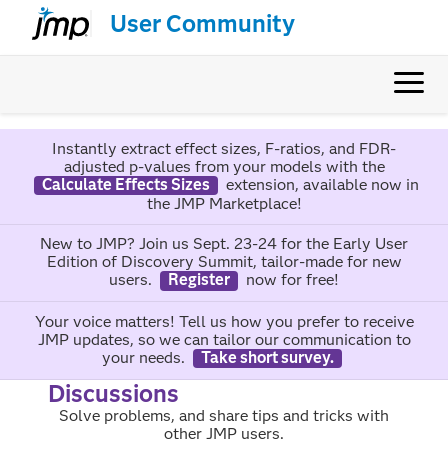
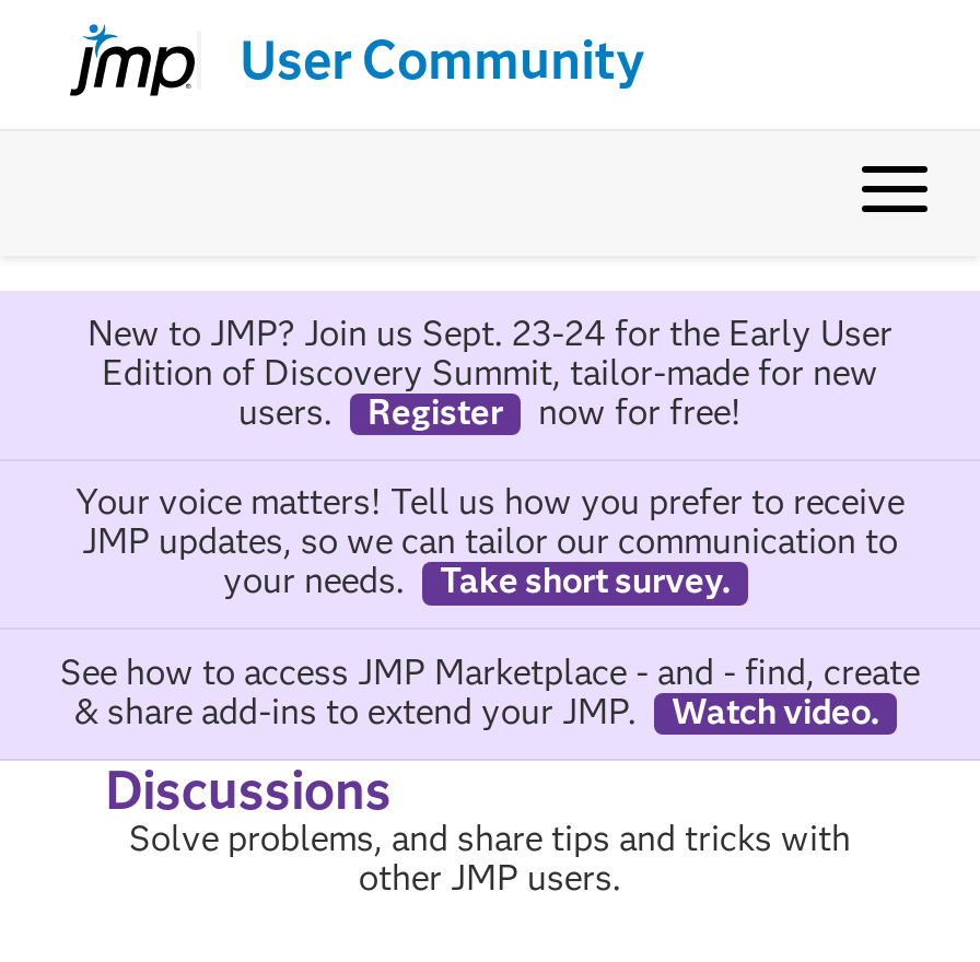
- Instantly extract effect sizes, F-ratios, and FDR-
- adjusted p-values from your models with the
- Calculate Effects Sizes
- extension, available now in
- the JMP Marketplace!

moved up: New to JMP? Join us Sept. 23-24 for the Early User | Edition of Discovery Summit, tailor-made for new | users. | ... | your needs. | Take short survey.

+ See how to access JMP Marketplace - and - find, create
+ & share add-ins to extend your JMP.
+ Watch video.
